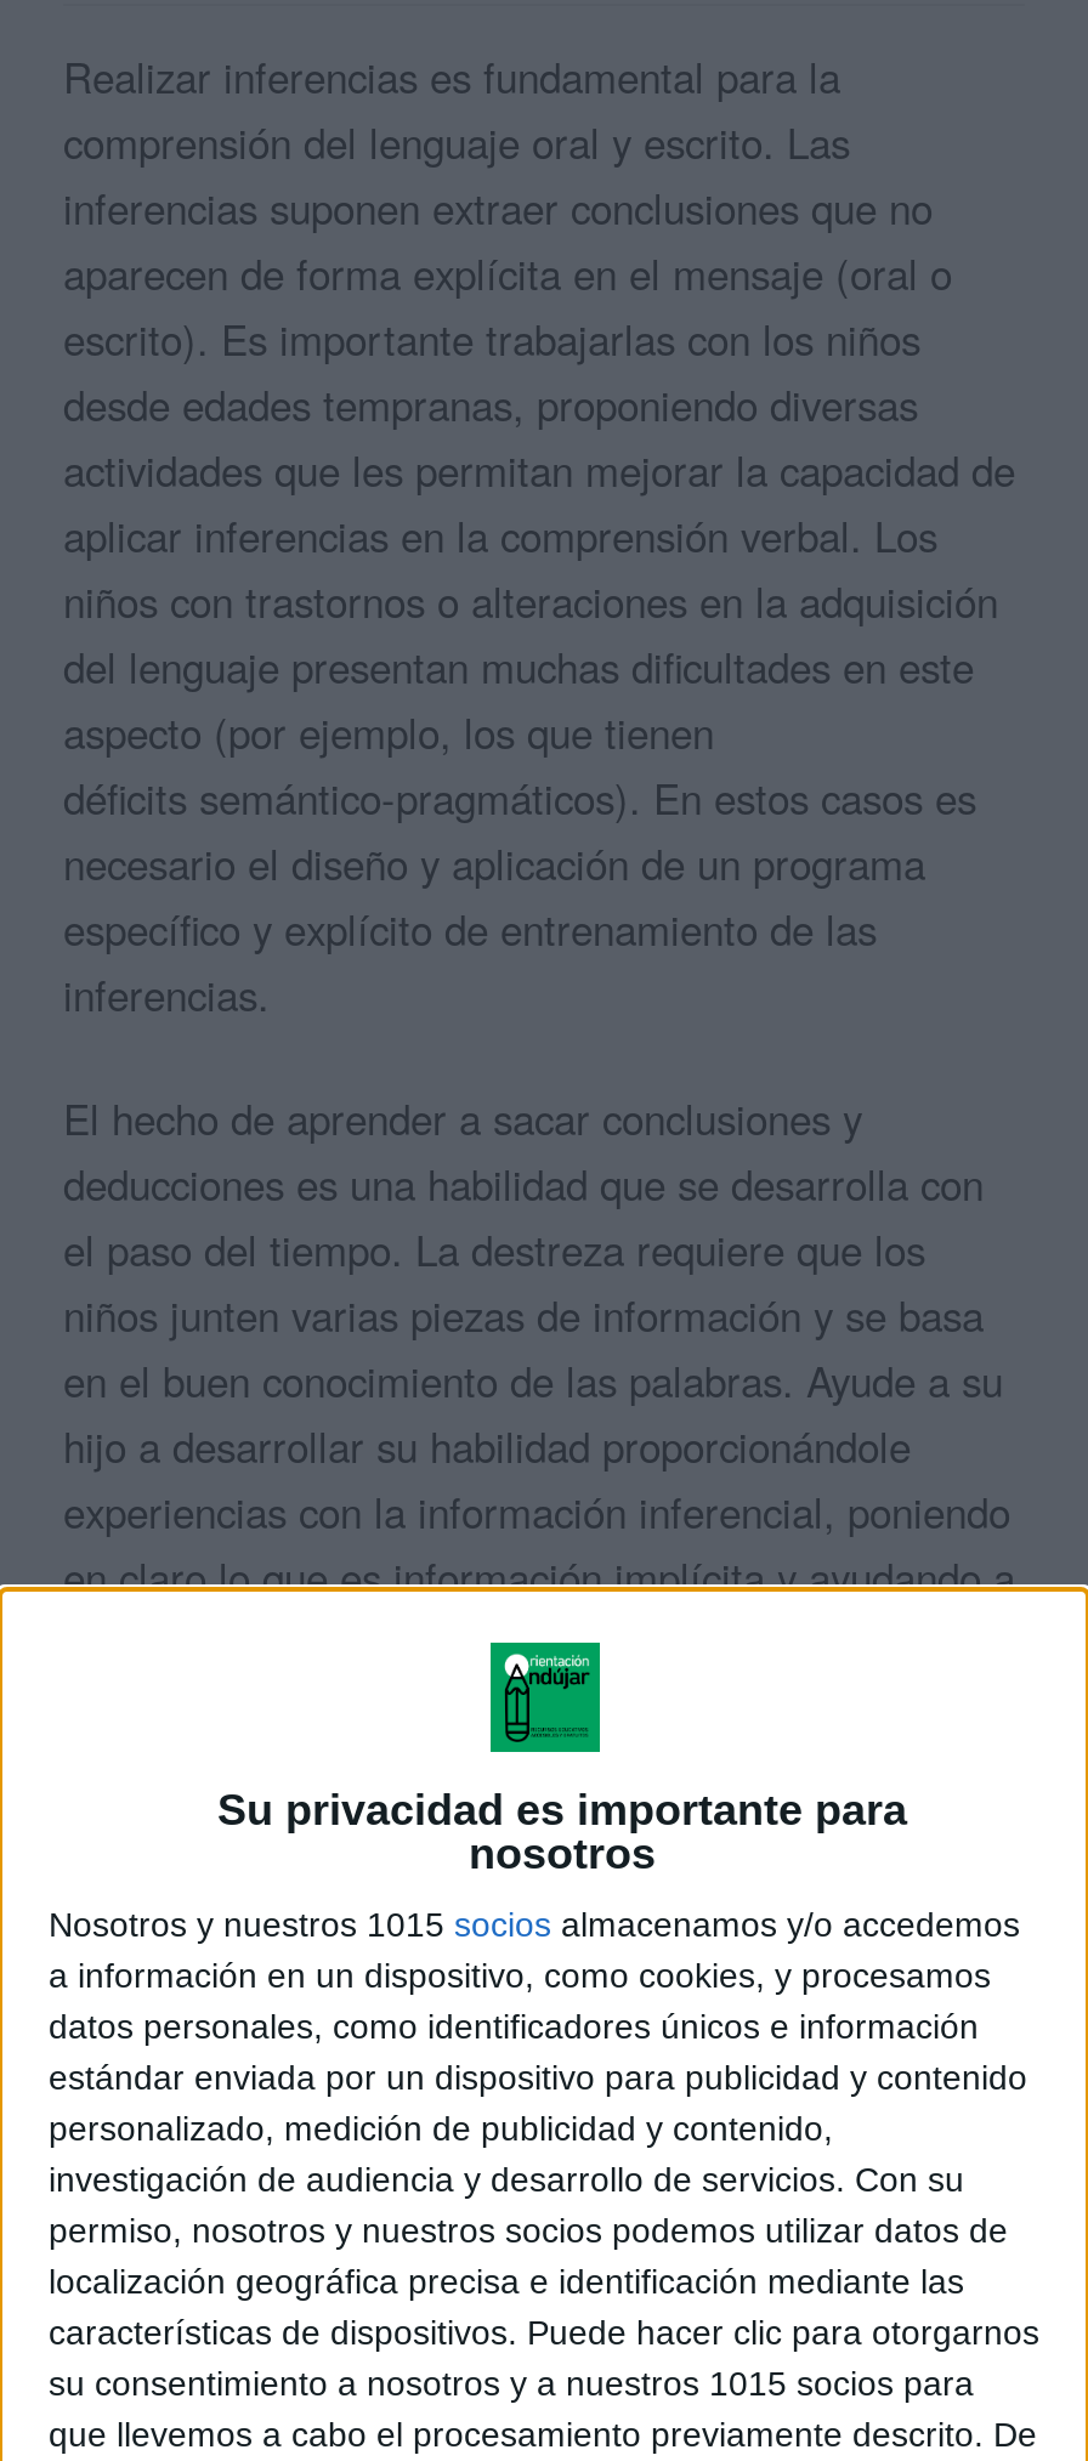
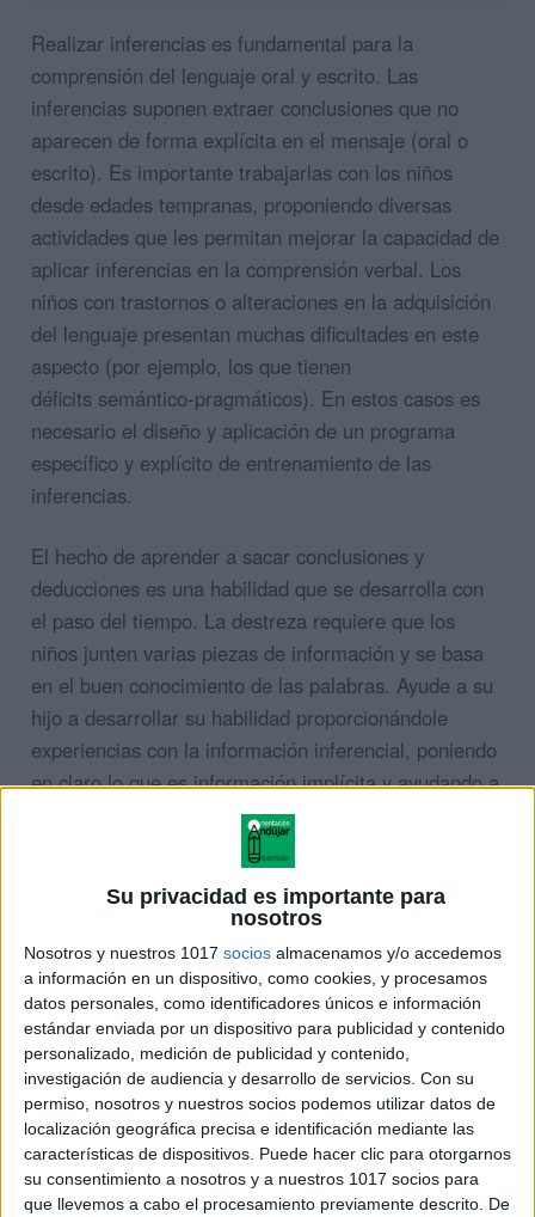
- Nosotros y nuestros 1015 socios almacenamos y/o accedemos
+ Nosotros y nuestros 1017 socios almacenamos y/o accedemos

- su consentimiento a nosotros y a nuestros 1015 socios para
+ su consentimiento a nosotros y a nuestros 1017 socios para
